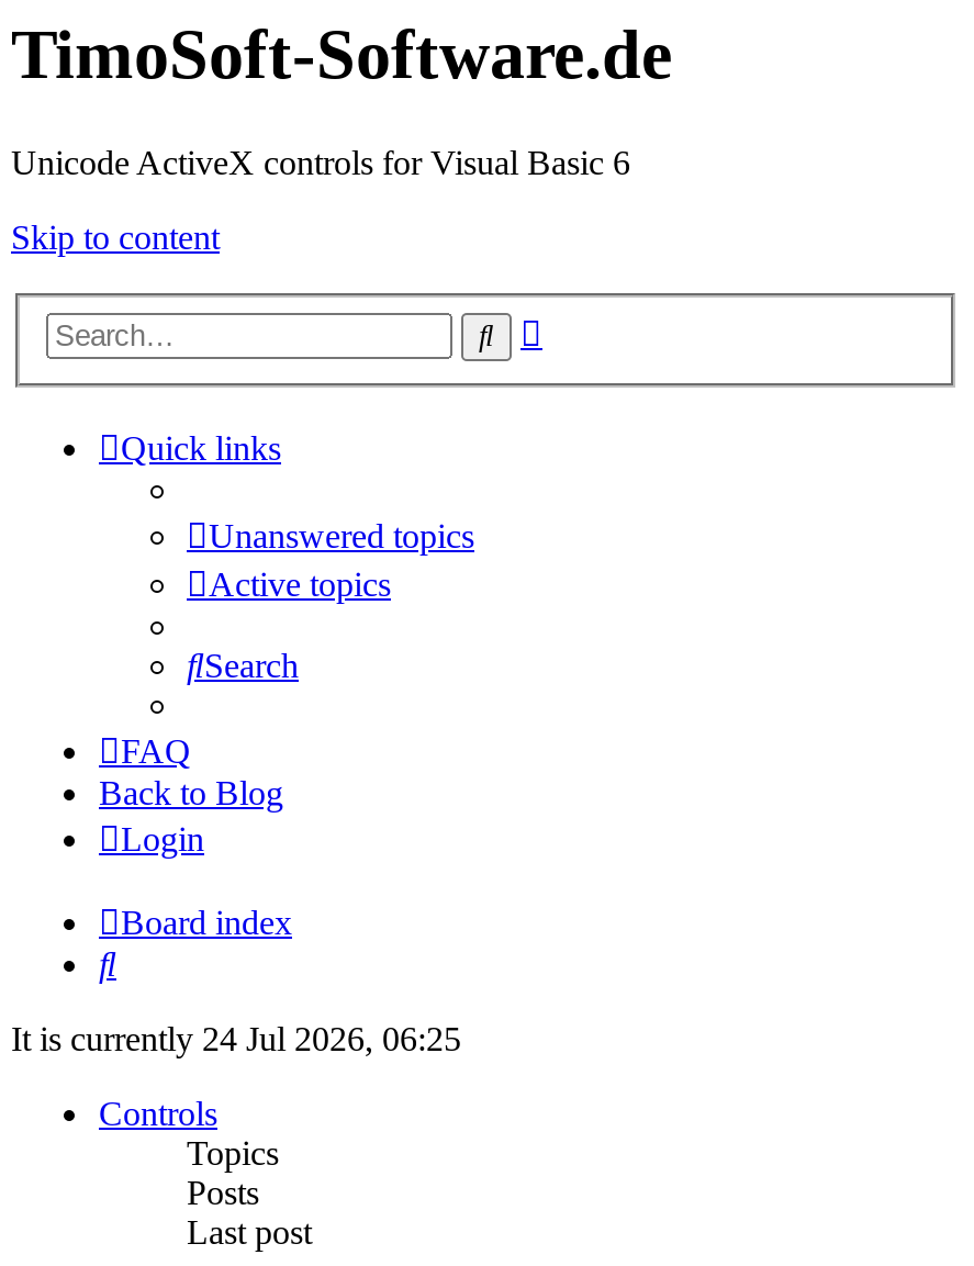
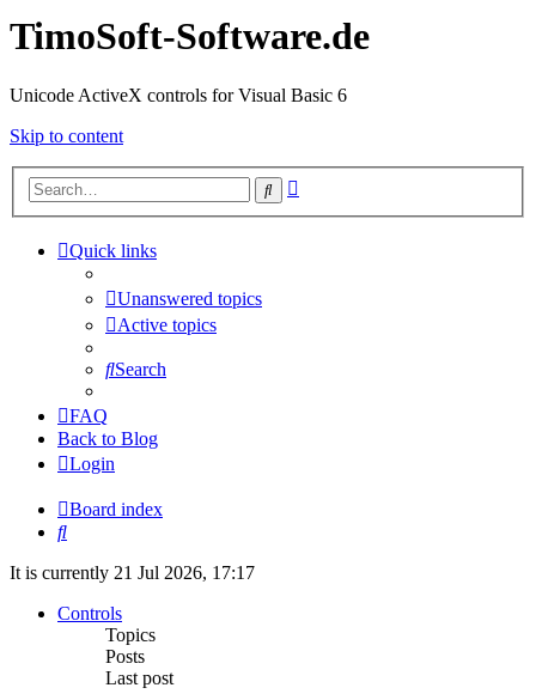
- It is currently 24 Jul 2026, 06:25
+ It is currently 21 Jul 2026, 17:17
